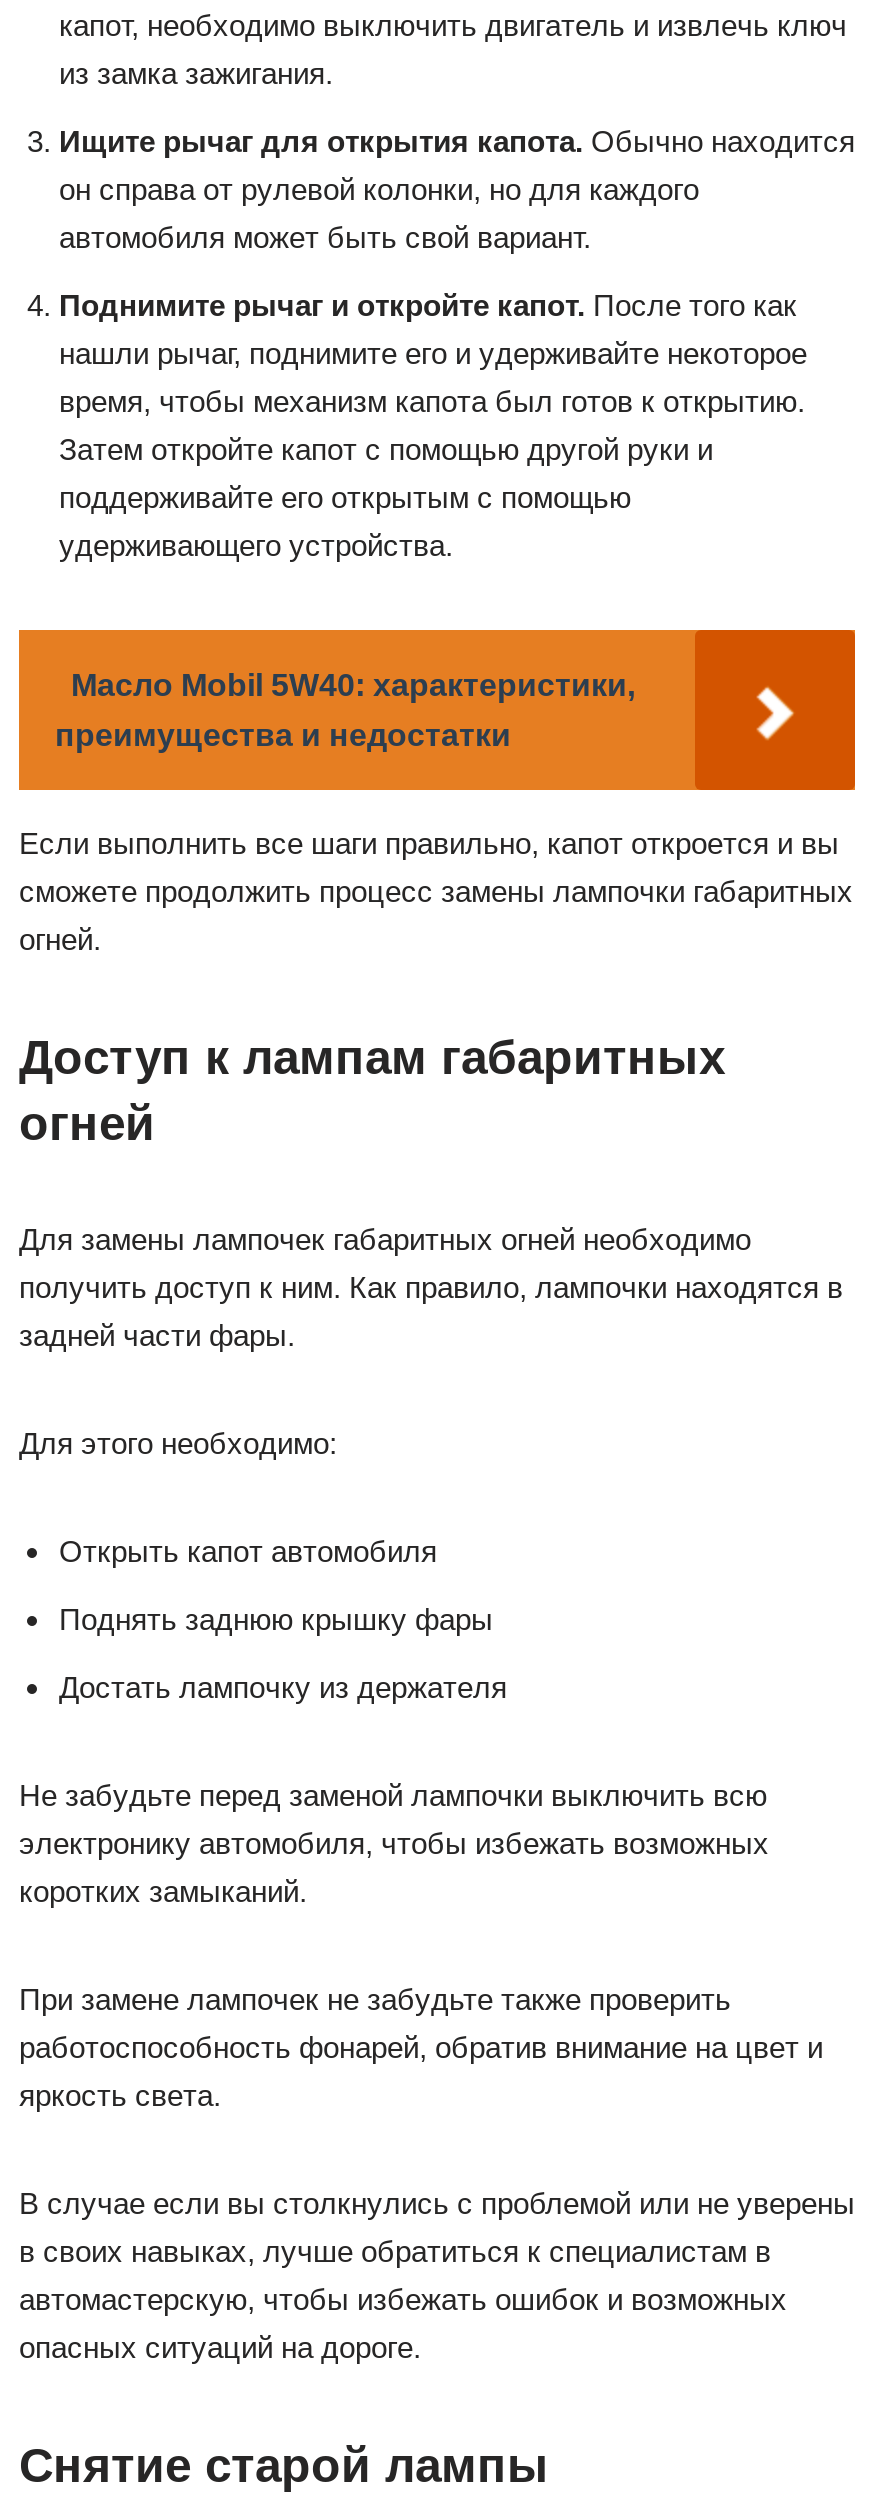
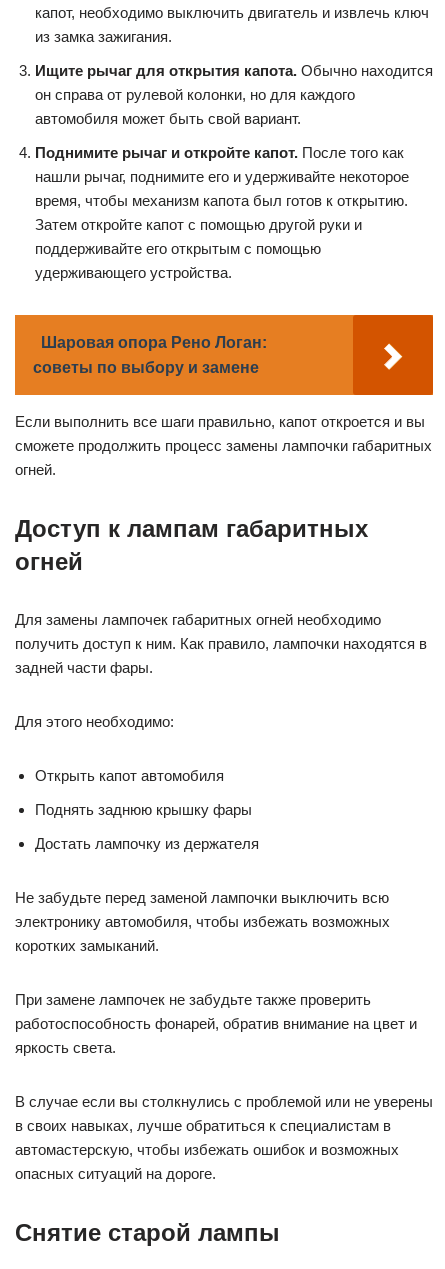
- Масло Mobil 5W40: характеристики,
+ Шаровая опора Рено Логан:

- преимущества и недостатки
+ советы по выбору и замене
